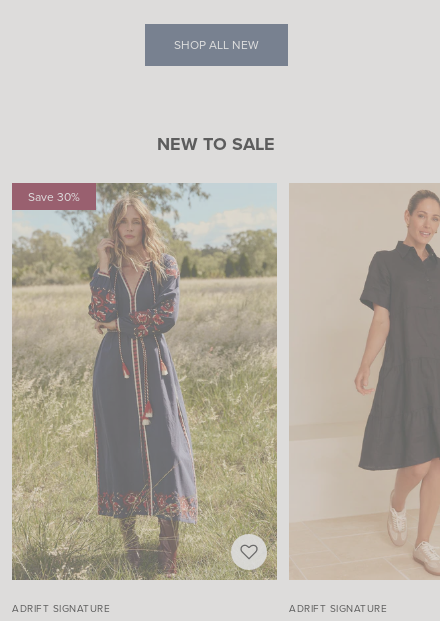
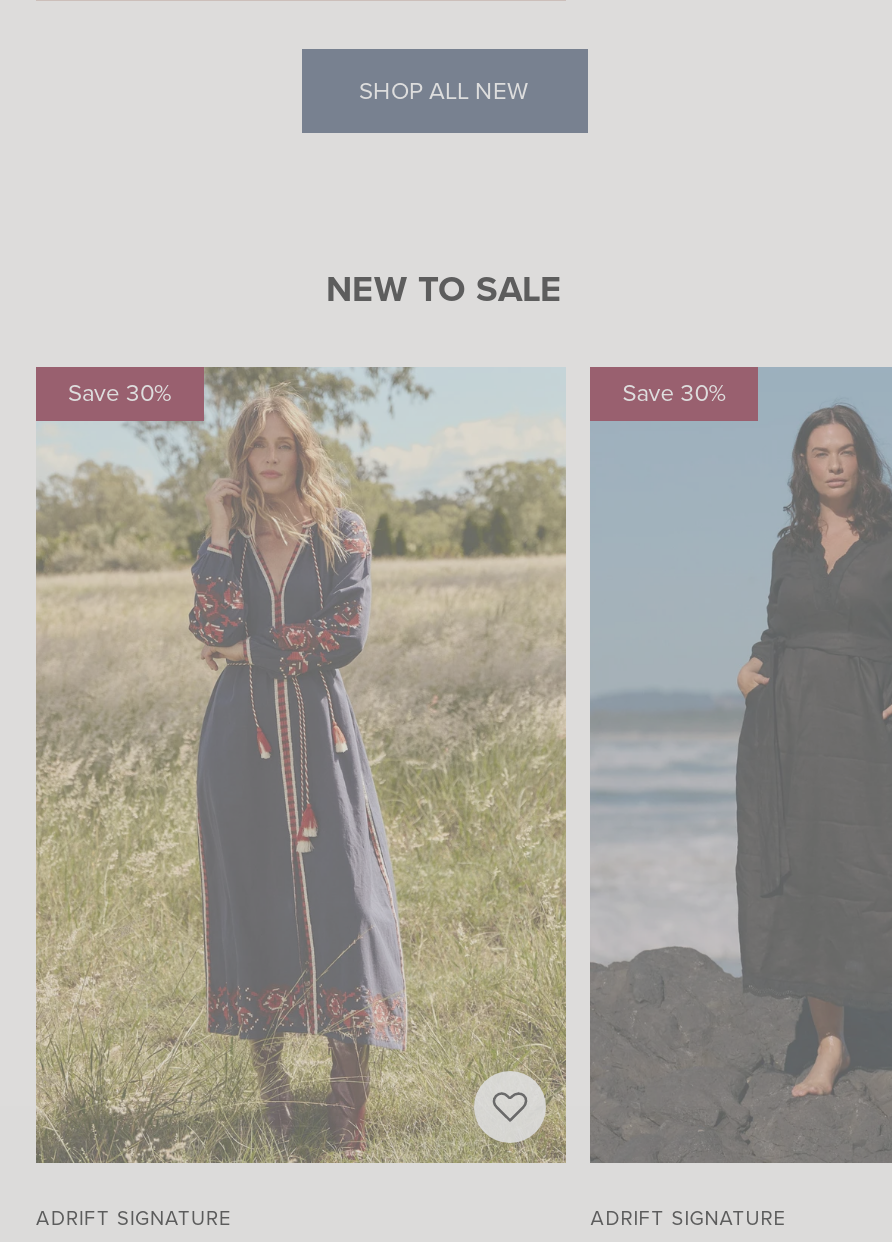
- [image]
+ [image]

+ Save 30%
